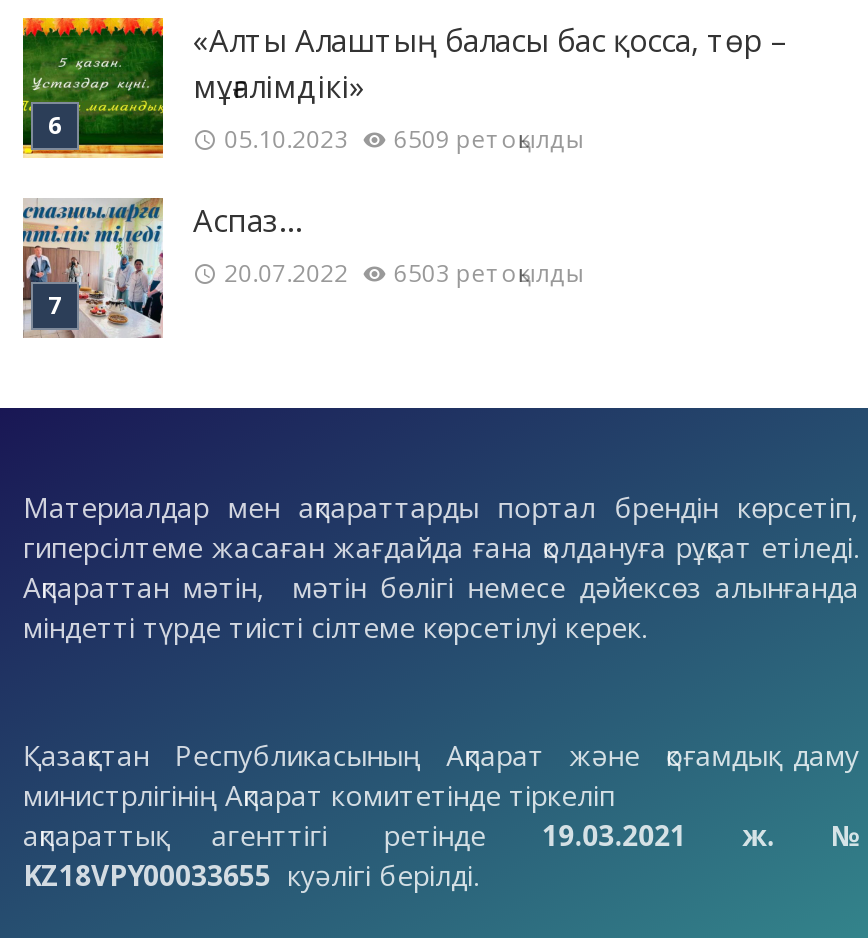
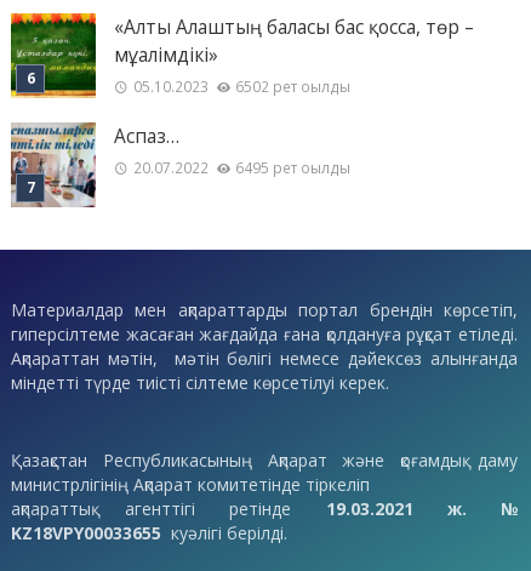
- 05.10.2023 6509 рет оқылды
+ 05.10.2023 6502 рет оқылды

- 20.07.2022 6503 рет оқылды
+ 20.07.2022 6495 рет оқылды
